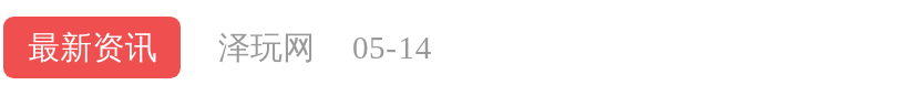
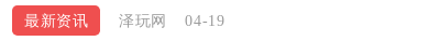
- 最新资讯 泽玩网 05-14
+ 最新资讯 泽玩网 04-19
